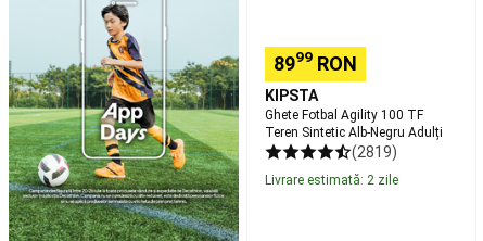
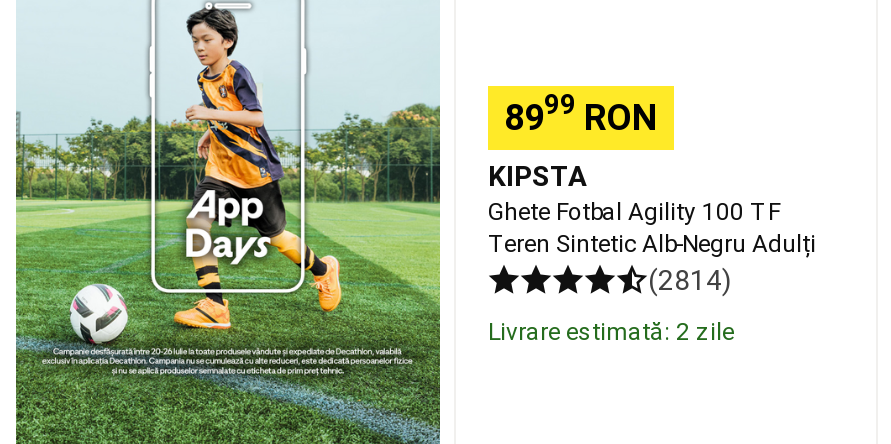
- (2819)
+ (2814)
